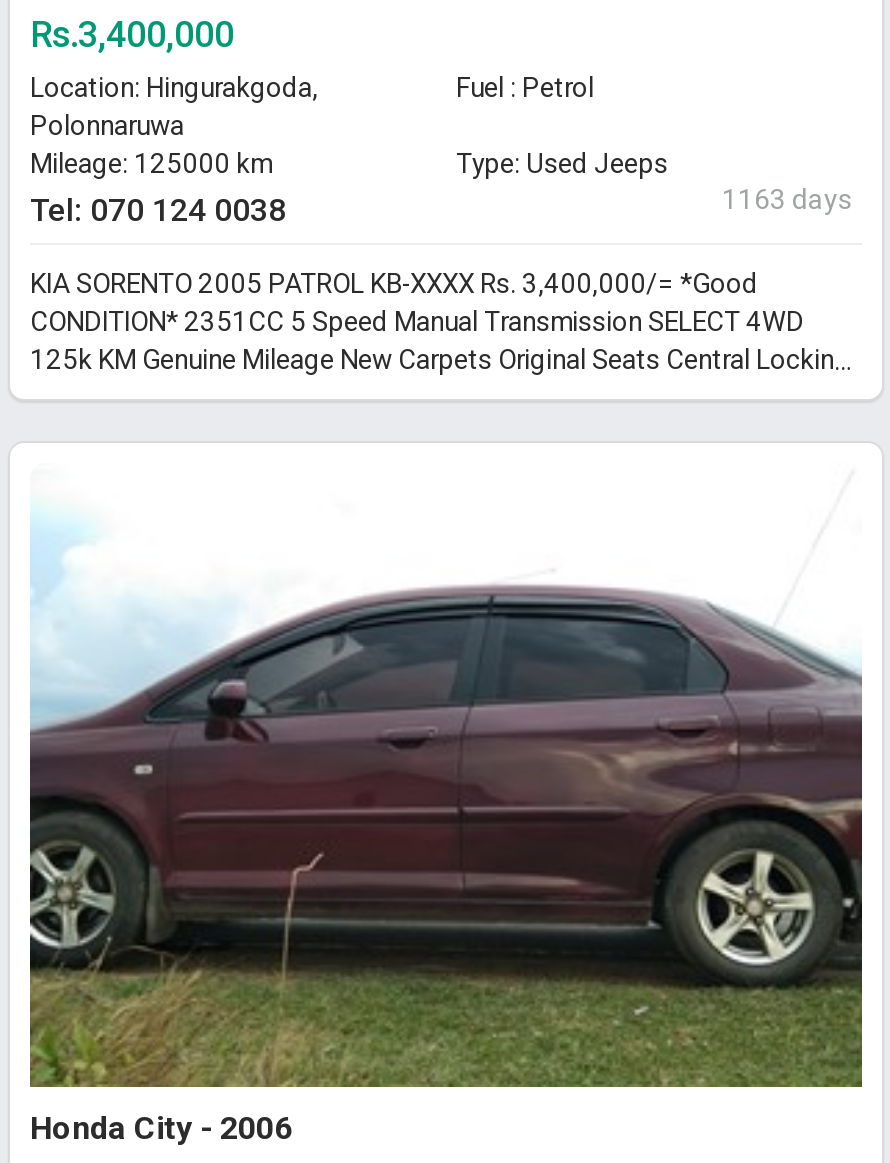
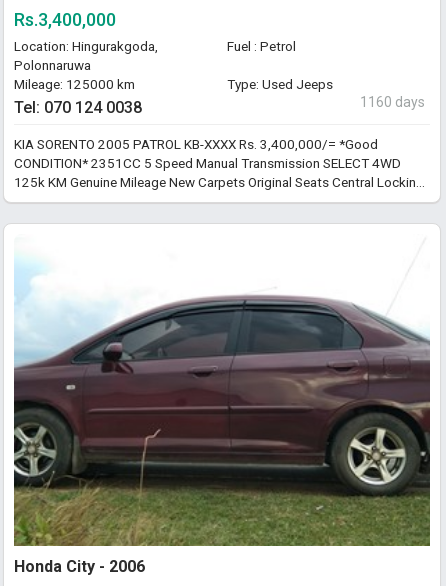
- 1163 days
+ 1160 days
